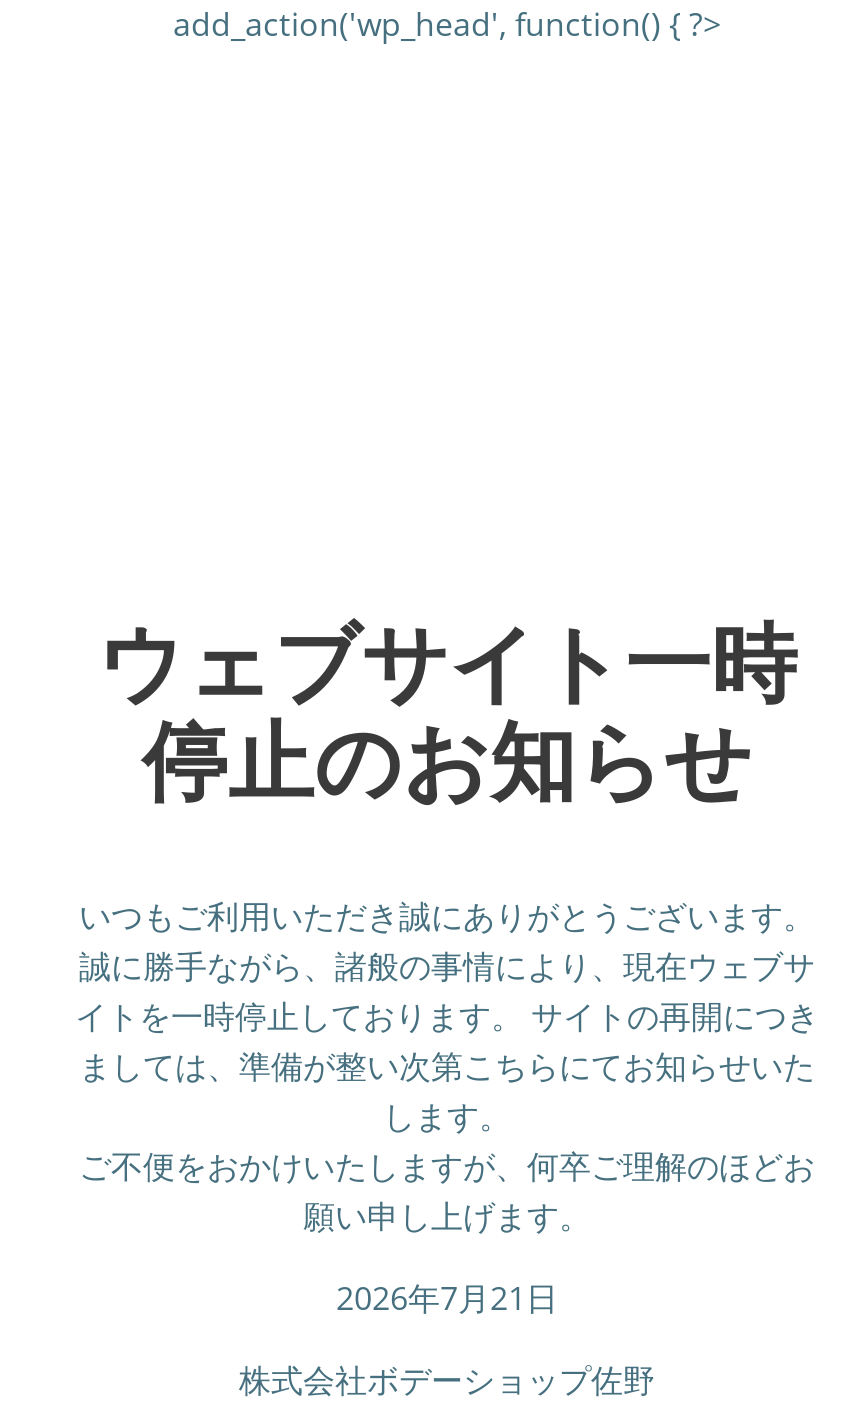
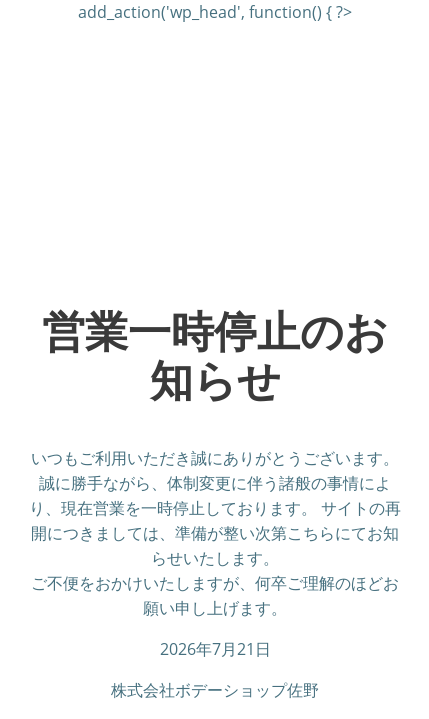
- ウェブサイト一時
- 停止のお知らせ
+ 営業一時停止のお
+ 知らせ

- 誠に勝手ながら、諸般の事情により、現在ウェブサ
- イトを一時停止しております。 サイトの再開につき
- ましては、準備が整い次第こちらにてお知らせいた
- します。
+ 誠に勝手ながら、体制変更に伴う諸般の事情によ
+ り、現在営業を一時停止しております。 サイトの再
+ 開につきましては、準備が整い次第こちらにてお知
+ らせいたします。
